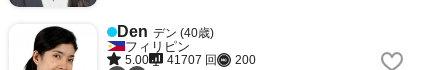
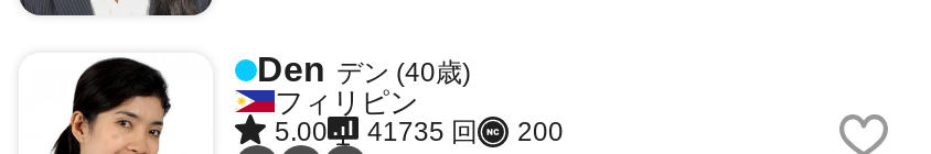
- 5.00 41707 回 200
+ 5.00 41735 回 200
